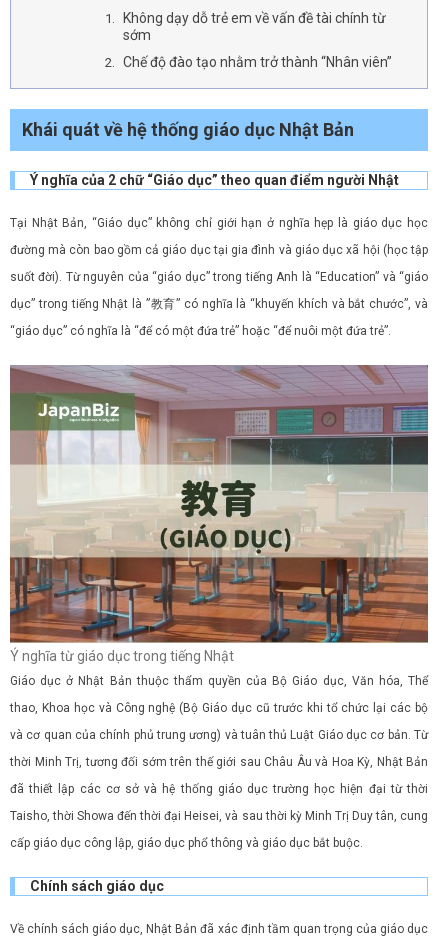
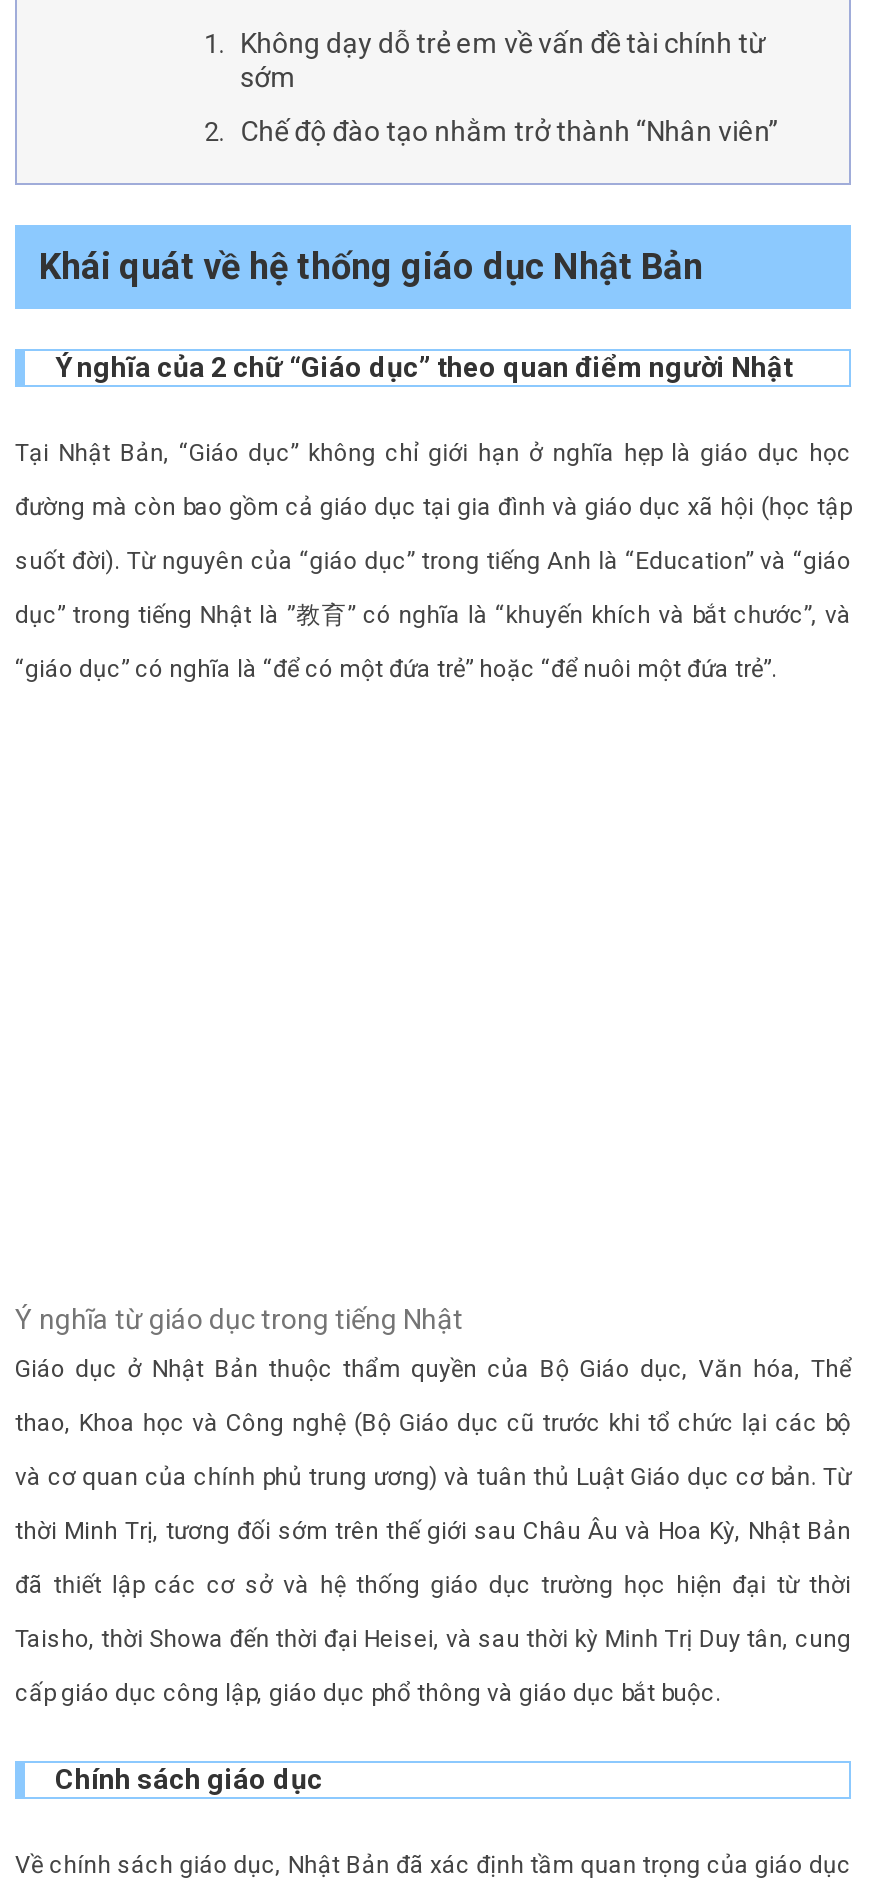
- [image]
